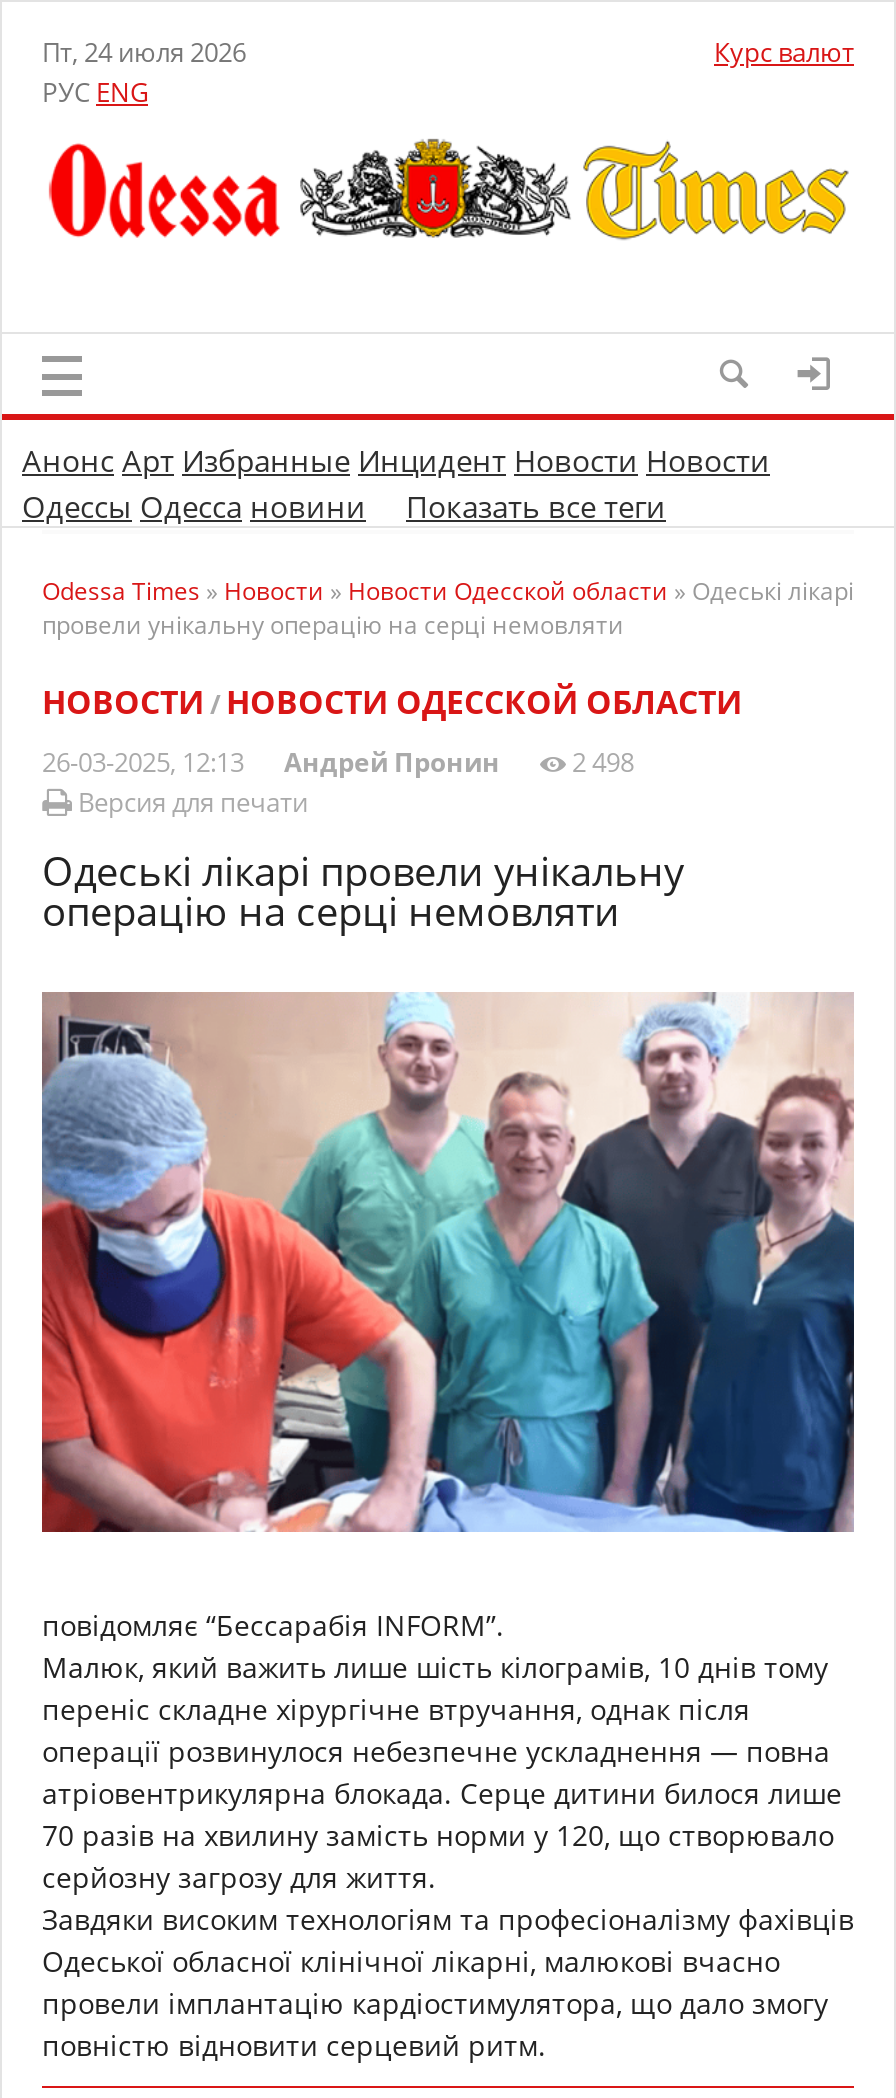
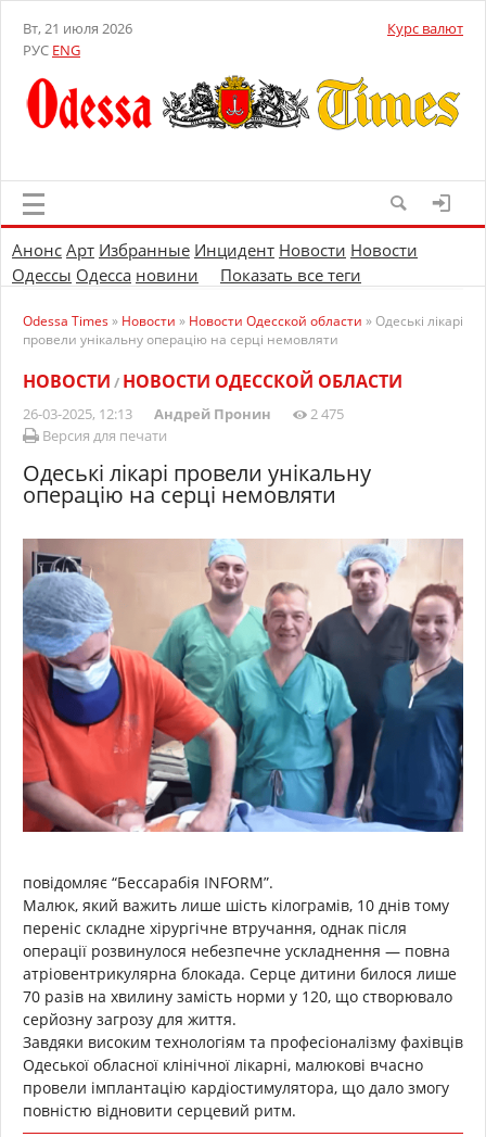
- Пт, 24 июля 2026
+ Вт, 21 июля 2026

- 26-03-2025, 12:13 Андрей Пронин 2 498
+ 26-03-2025, 12:13 Андрей Пронин 2 475
